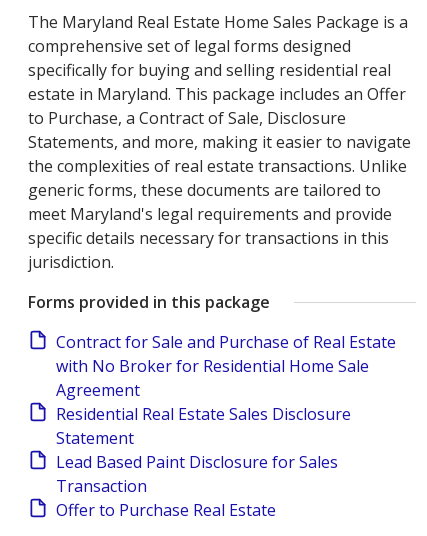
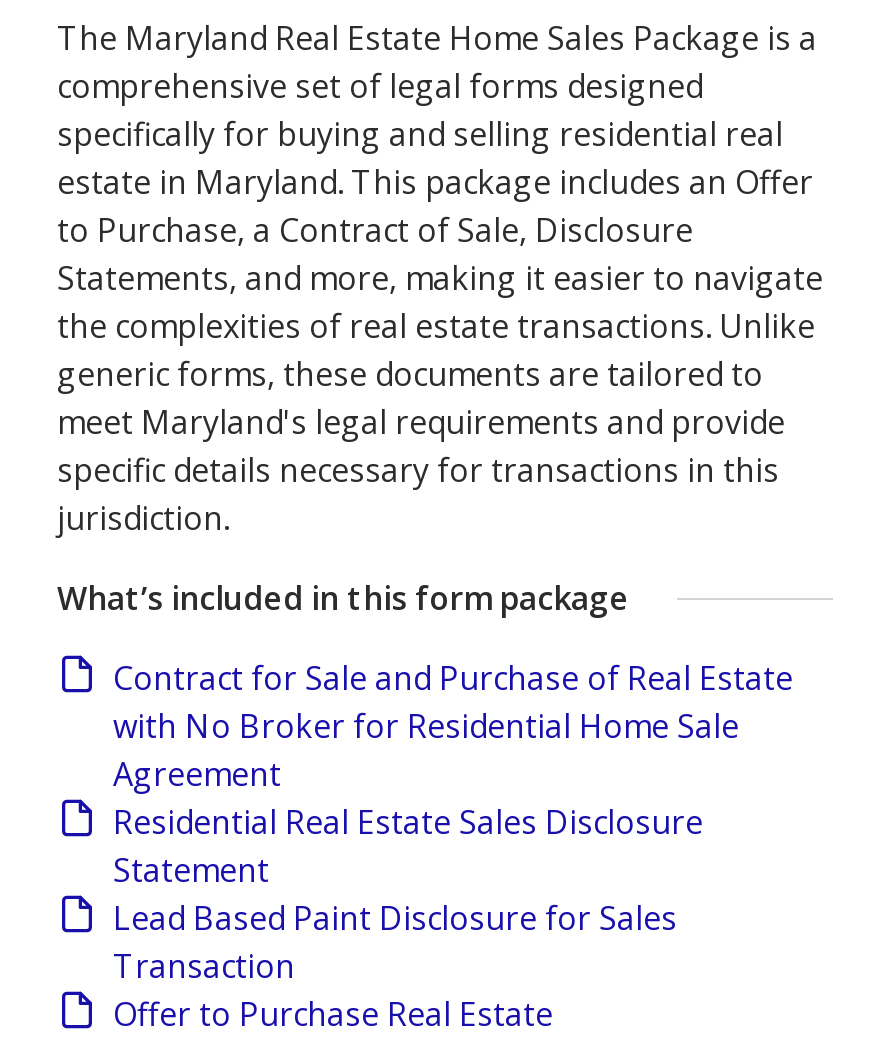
- Forms provided in this package
+ What’s included in this form package
